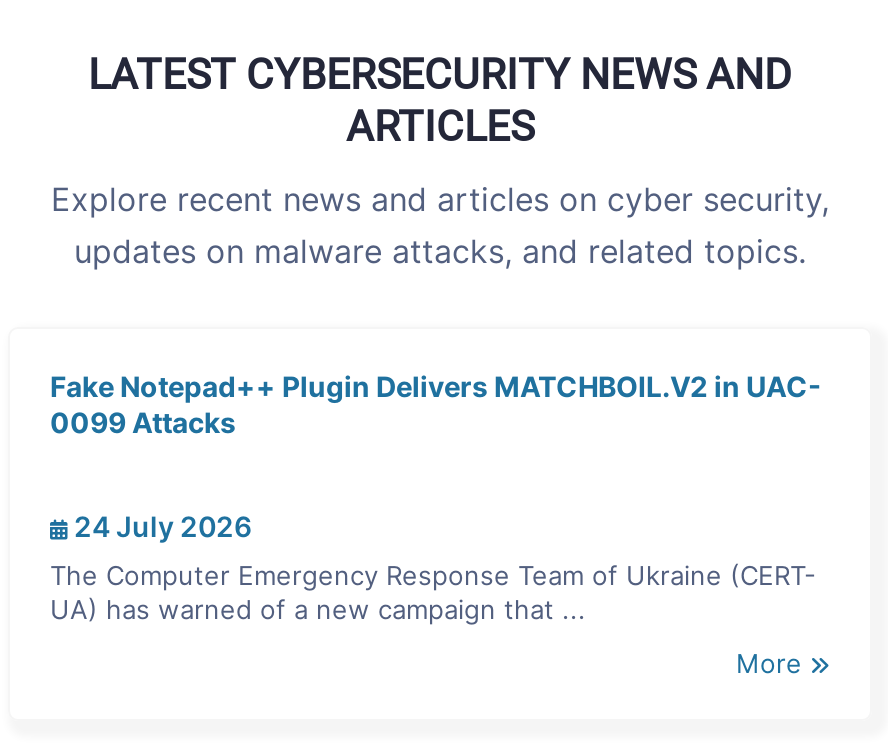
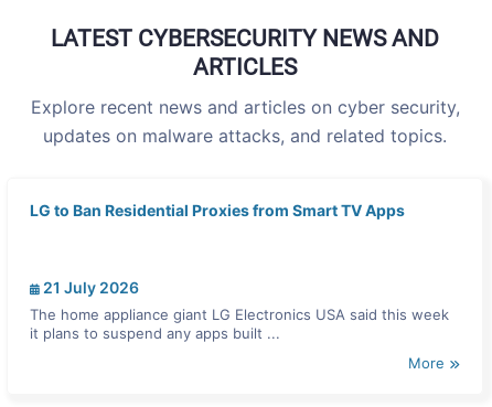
- Fake Notepad++ Plugin Delivers MATCHBOIL.V2 in UAC-
- 0099 Attacks
+ LG to Ban Residential Proxies from Smart TV Apps

- 24 July 2026
+ 21 July 2026

- The Computer Emergency Response Team of Ukraine (CERT-
- UA) has warned of a new campaign that ...
+ The home appliance giant LG Electronics USA said this week
+ it plans to suspend any apps built ...
